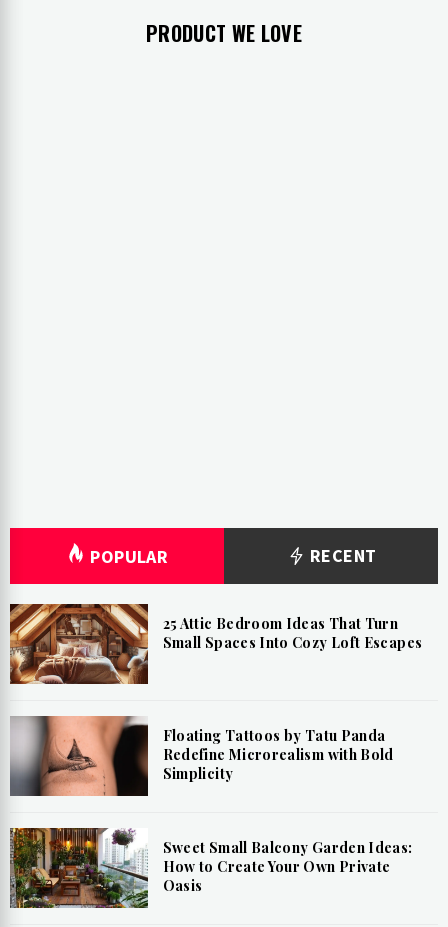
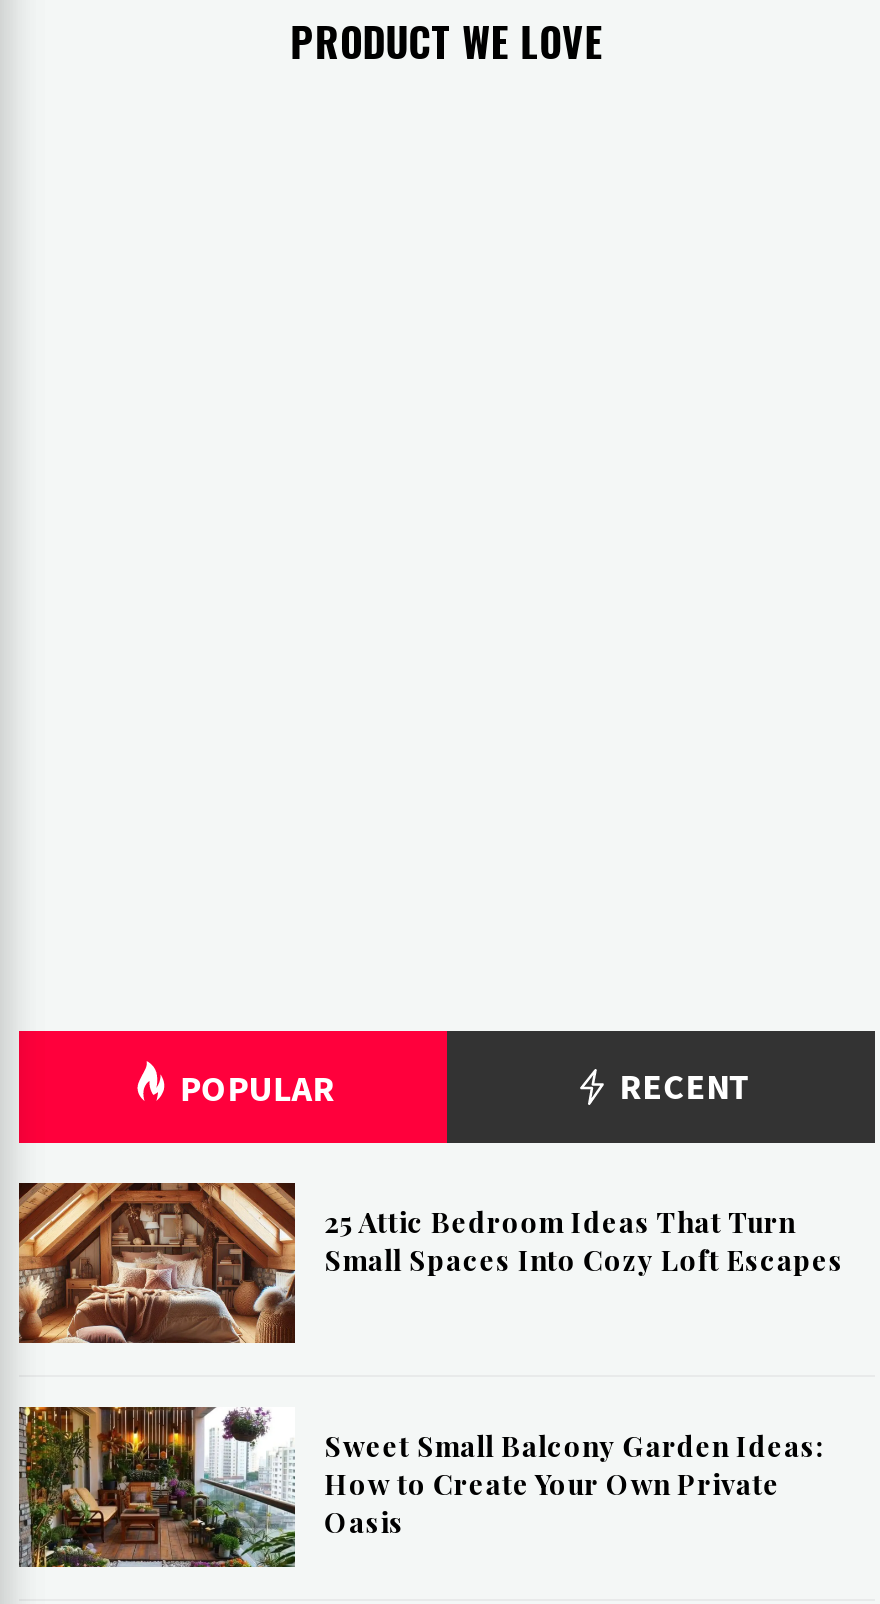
- [image]
- Floating Tattoos by Tatu Panda
- Redefine Microrealism with Bold
- Simplicity
